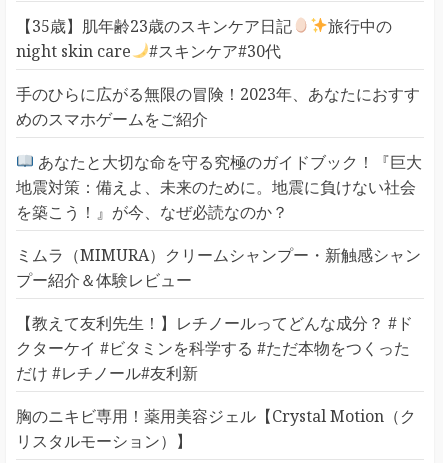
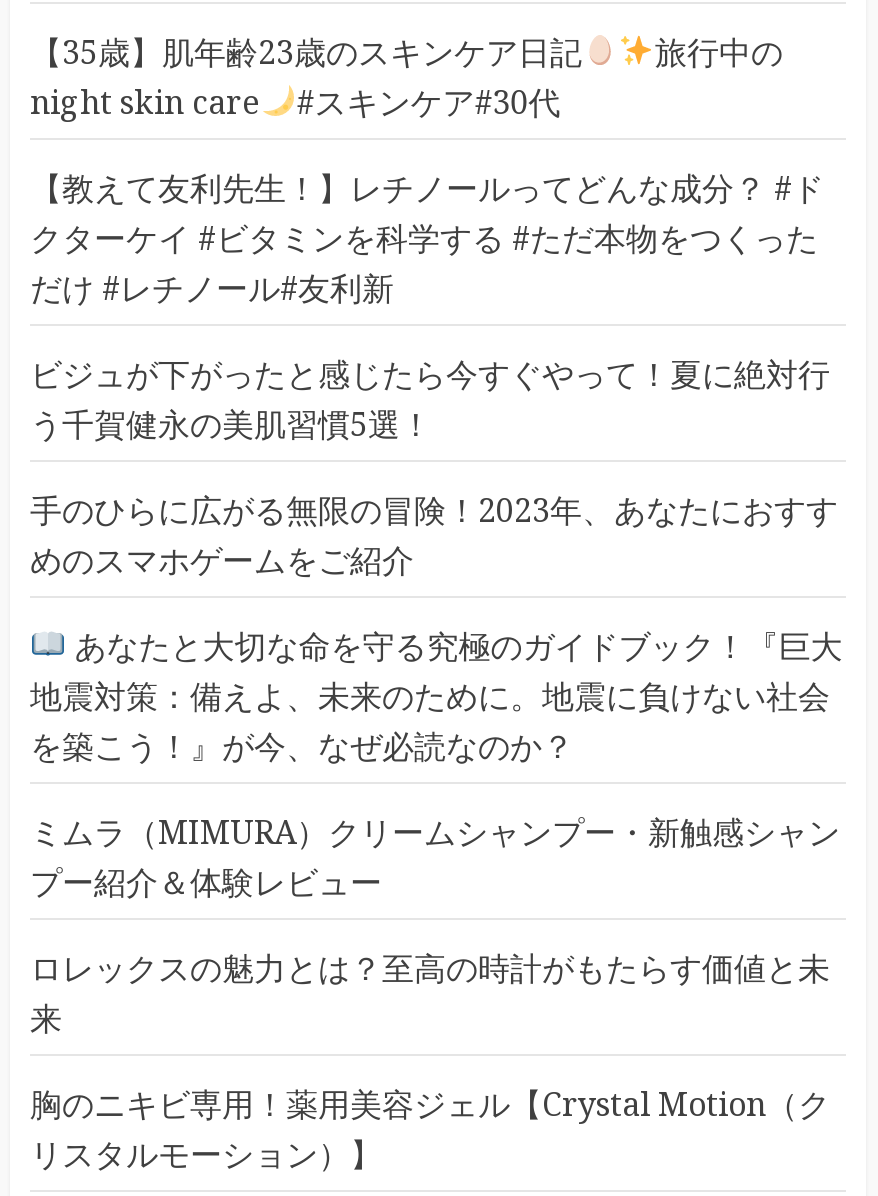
+ ビジュが下がったと感じたら今すぐやって！夏に絶対行
+ う千賀健永の美肌習慣5選！

moved down: 手のひらに広がる無限の冒険！2023年、あなたにおすす | めのスマホゲームをご紹介 | あなたと大切な命を守る究極のガイドブック！『巨大 | 地震対策：備えよ、未来のために。地震に負けない社会 | を築こう！』が今、なぜ必読なのか？ | ミムラ（MIMURA）クリームシャンプー・新触感シャン | プー紹介＆体験レビュー

+ ロレックスの魅力とは？至高の時計がもたらす価値と未
+ 来

moved up: 【教えて友利先生！】レチノールってどんな成分？ #ド | クターケイ #ビタミンを科学する #ただ本物をつくった | だけ #レチノール#友利新
